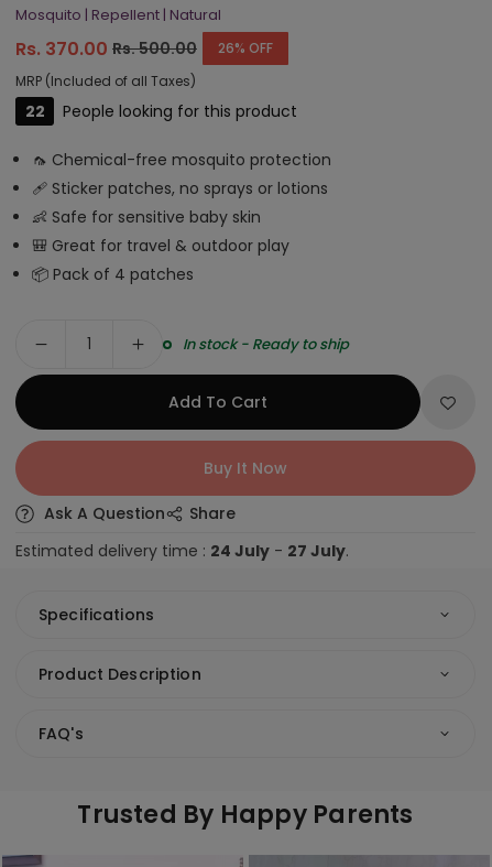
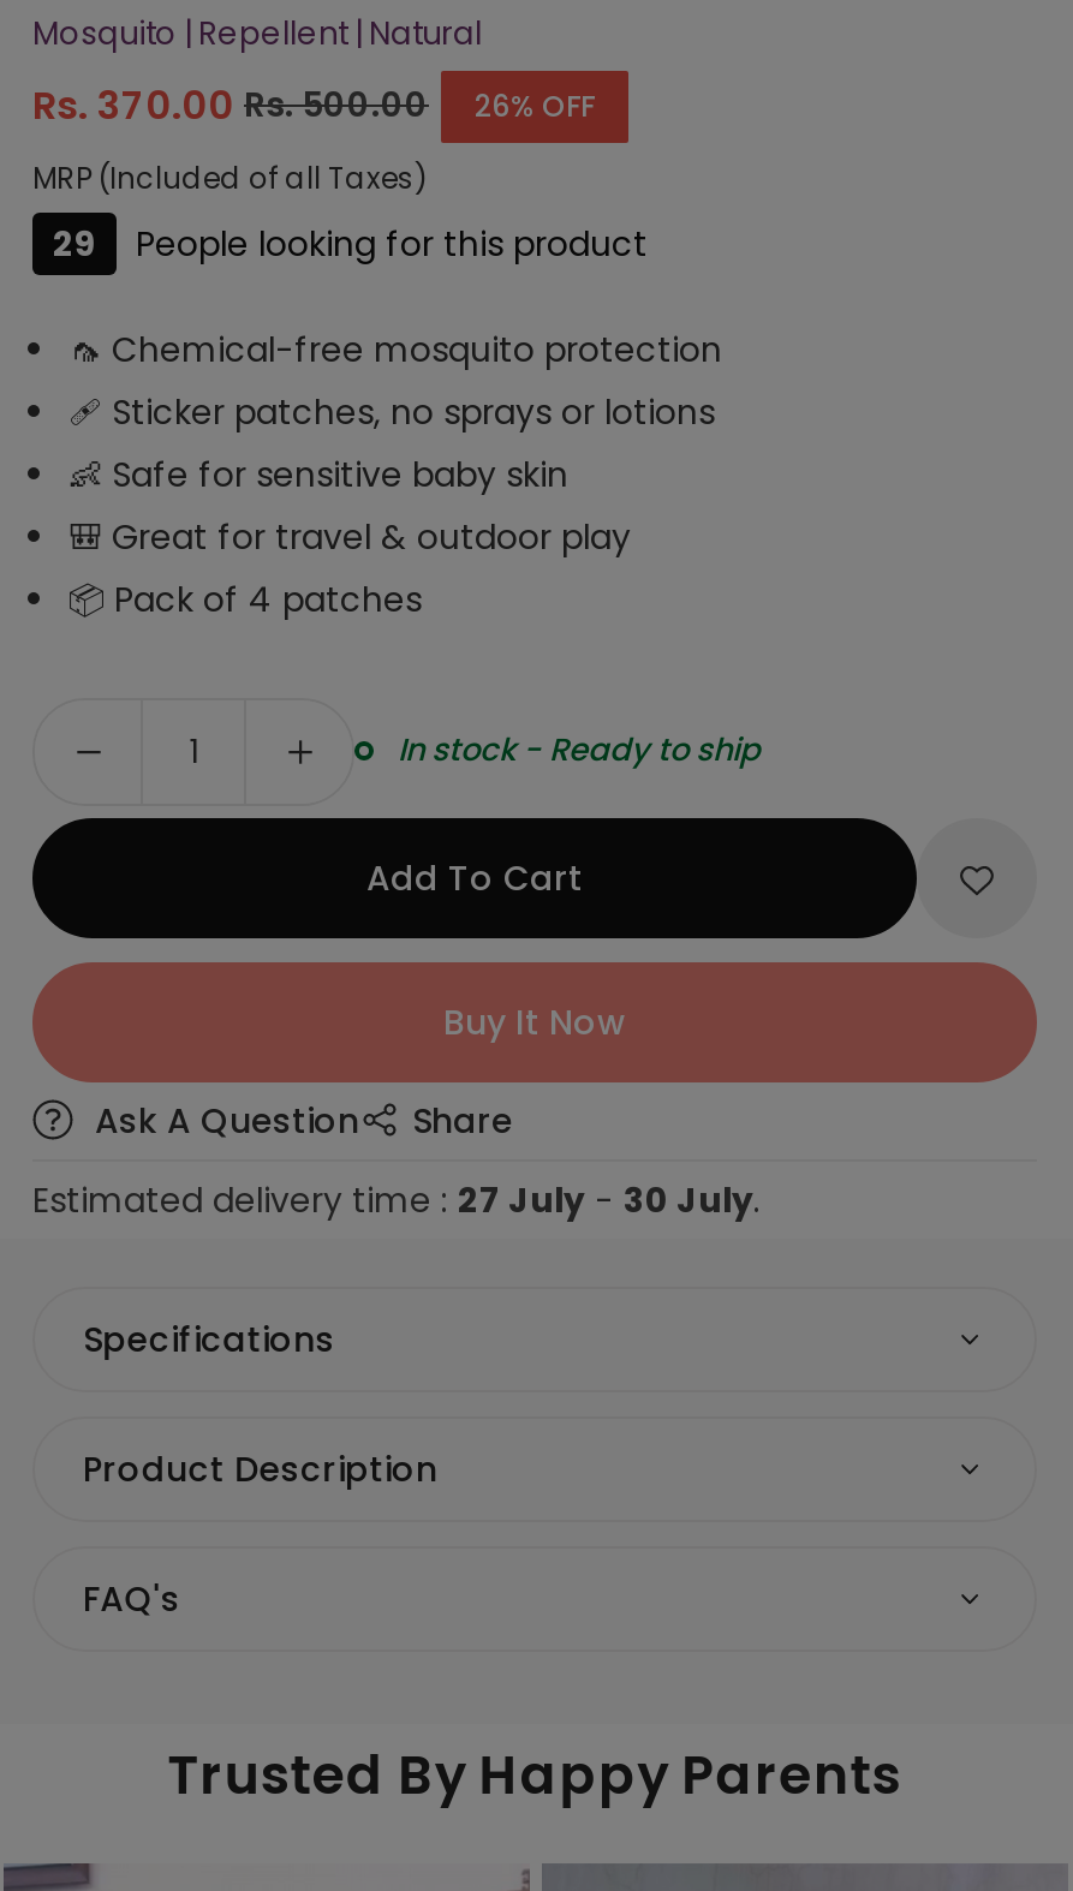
- 22 People looking for this product
+ 29 People looking for this product

- Estimated delivery time : 24 July - 27 July.
+ Estimated delivery time : 27 July - 30 July.
